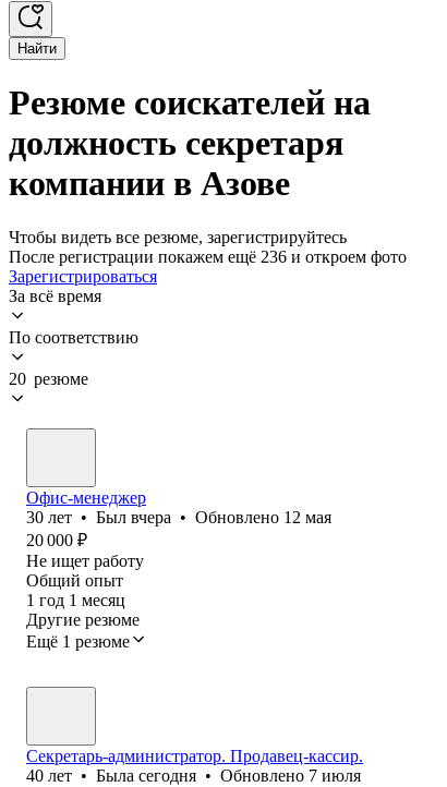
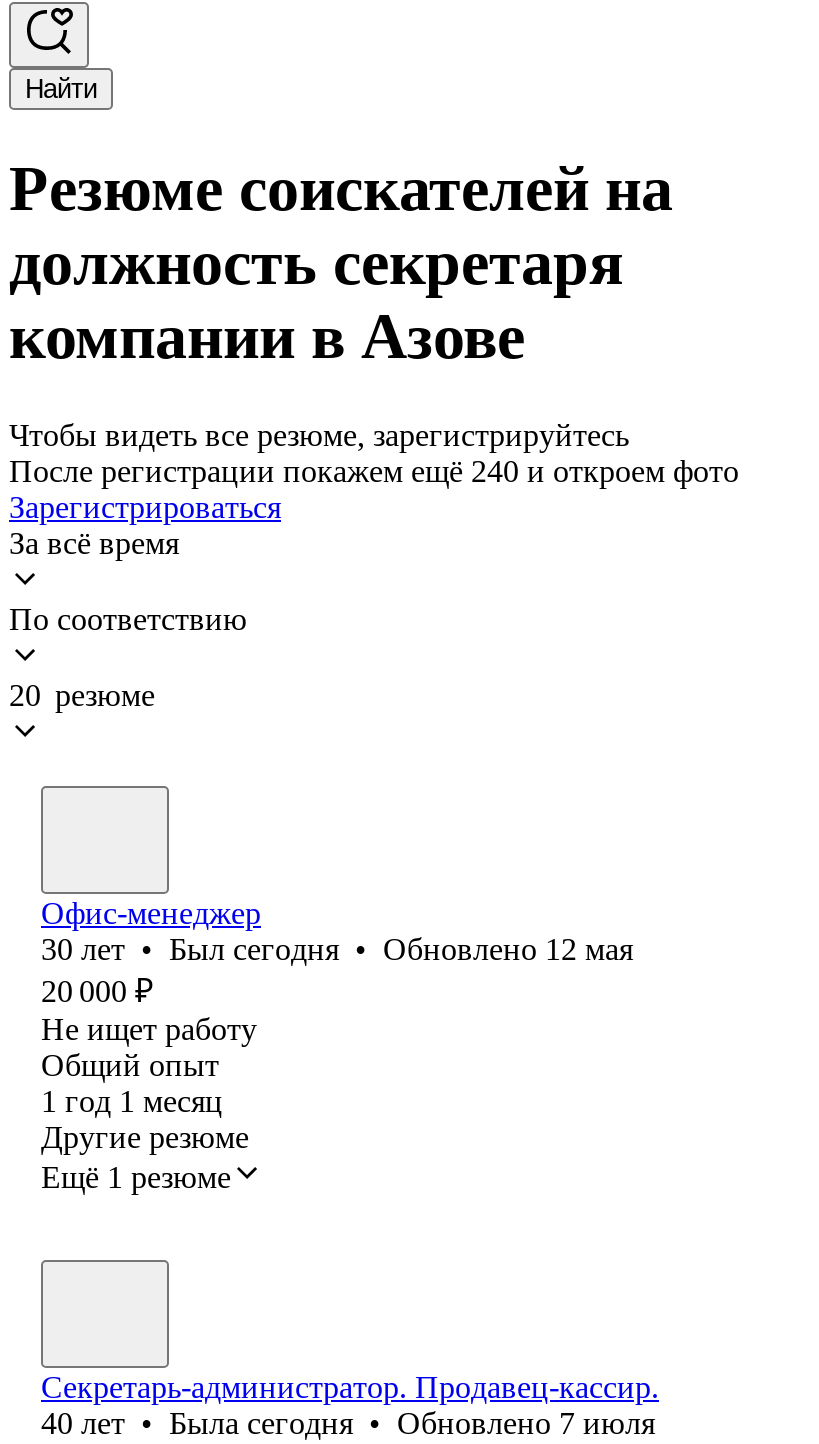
- После регистрации покажем ещё 236 и откроем фото
+ После регистрации покажем ещё 240 и откроем фото

- 30 лет • Был вчера • Обновлено 12 мая
+ 30 лет • Был сегодня • Обновлено 12 мая
